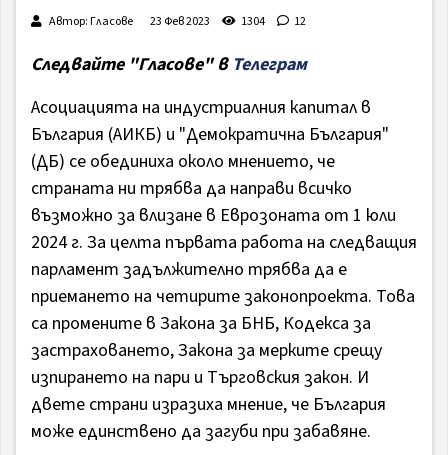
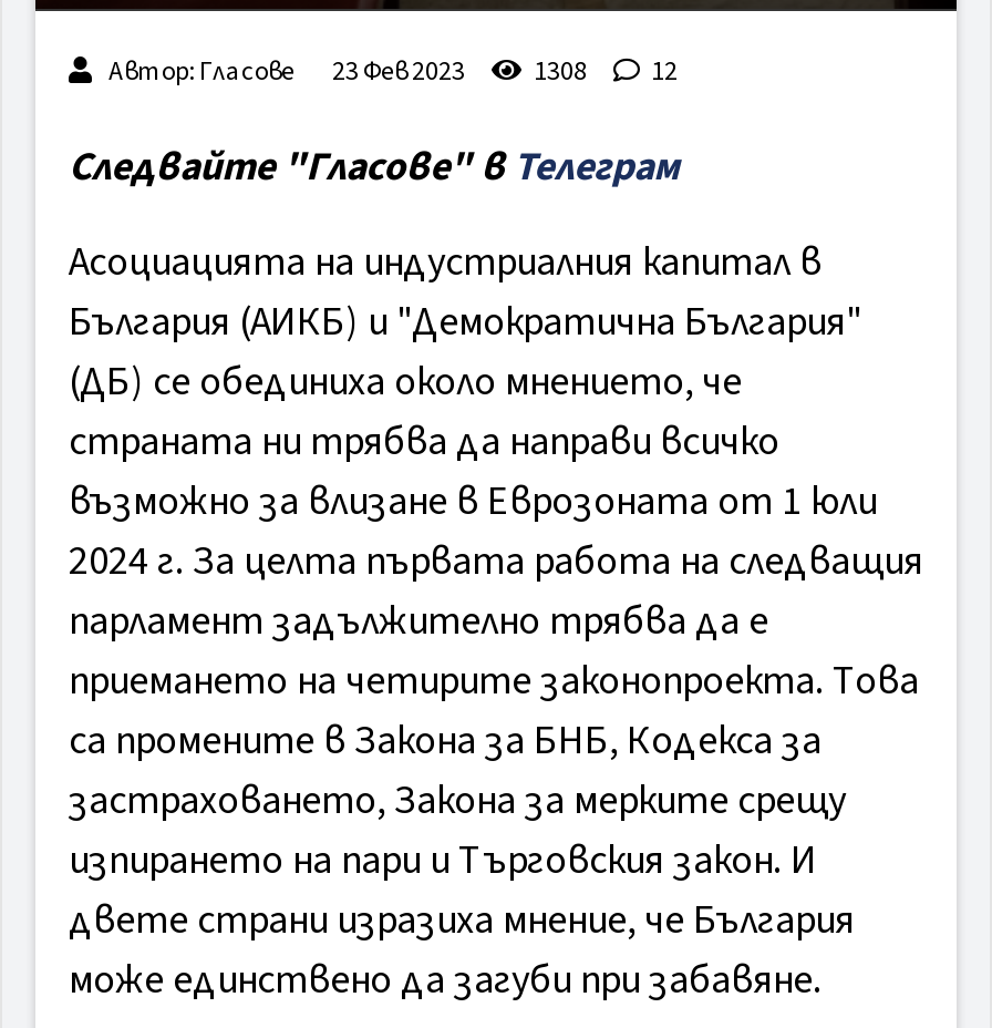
- Автор: Гласове 23 Фев 2023 1304 12
+ Автор: Гласове 23 Фев 2023 1308 12
